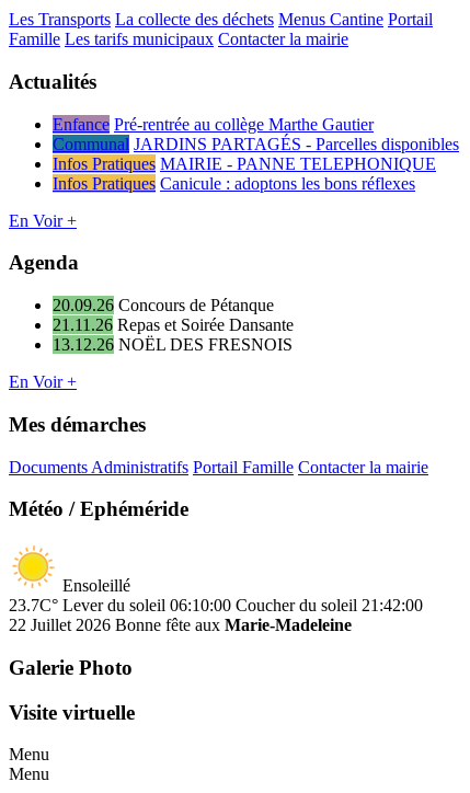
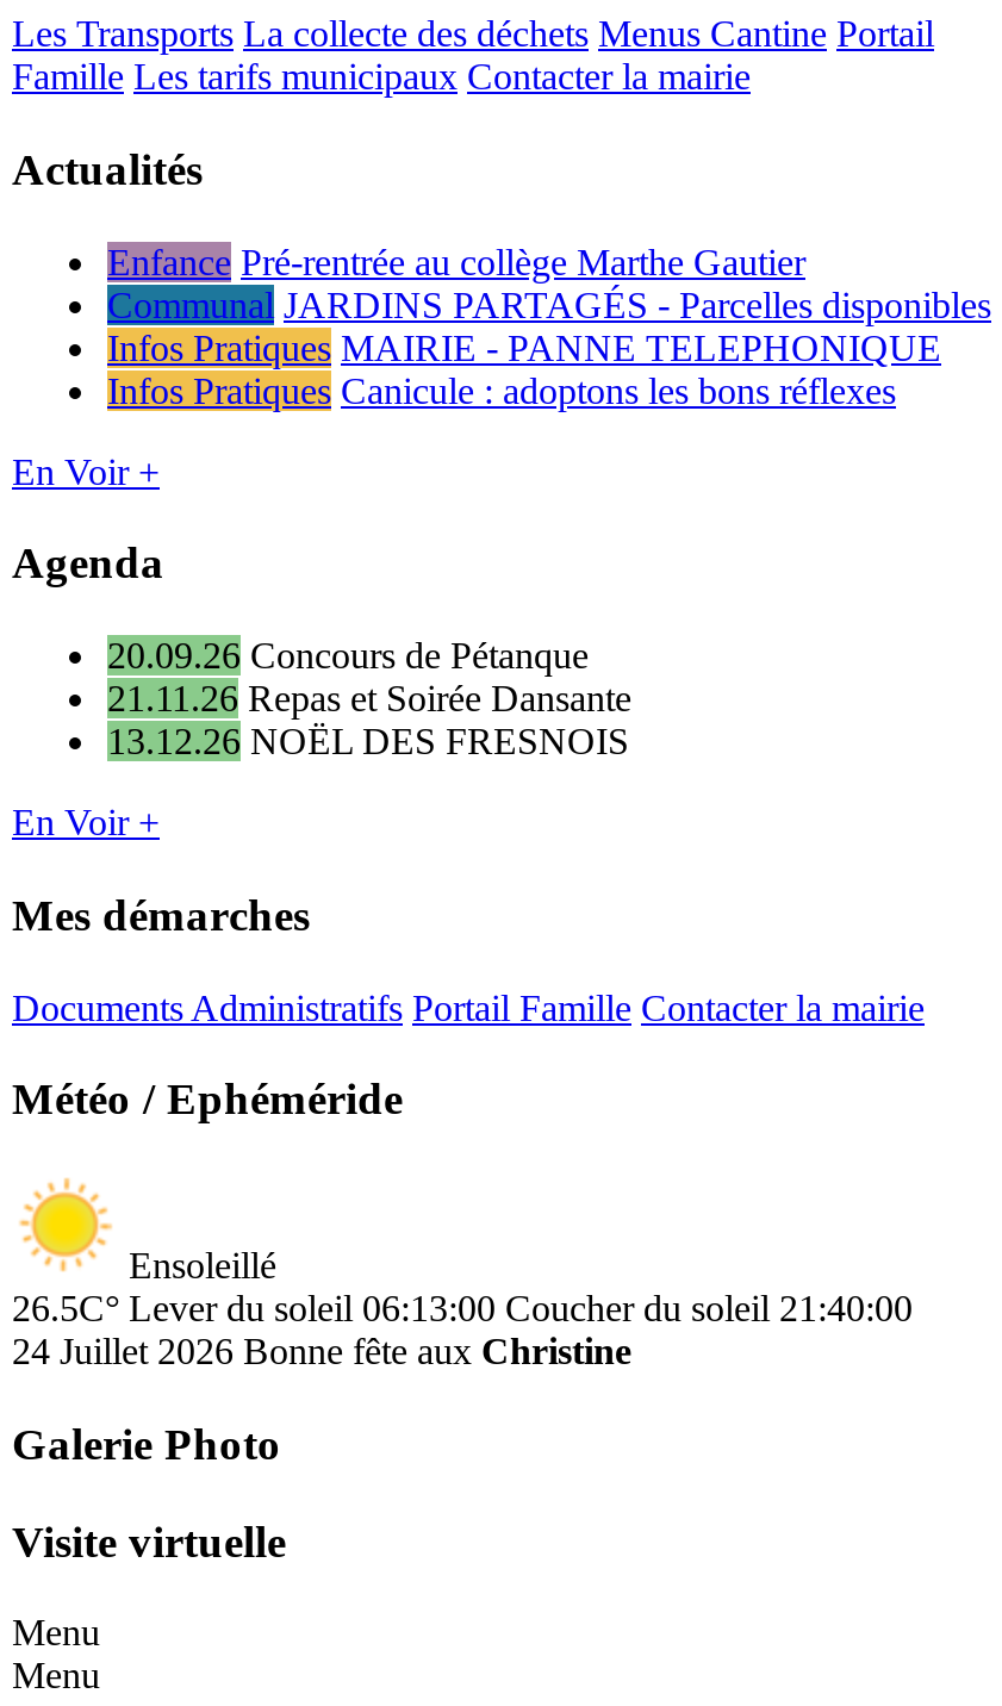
- 23.7C° Lever du soleil 06:10:00 Coucher du soleil 21:42:00
+ 26.5C° Lever du soleil 06:13:00 Coucher du soleil 21:40:00

- 22 Juillet 2026 Bonne fête aux Marie-Madeleine
+ 24 Juillet 2026 Bonne fête aux Christine
